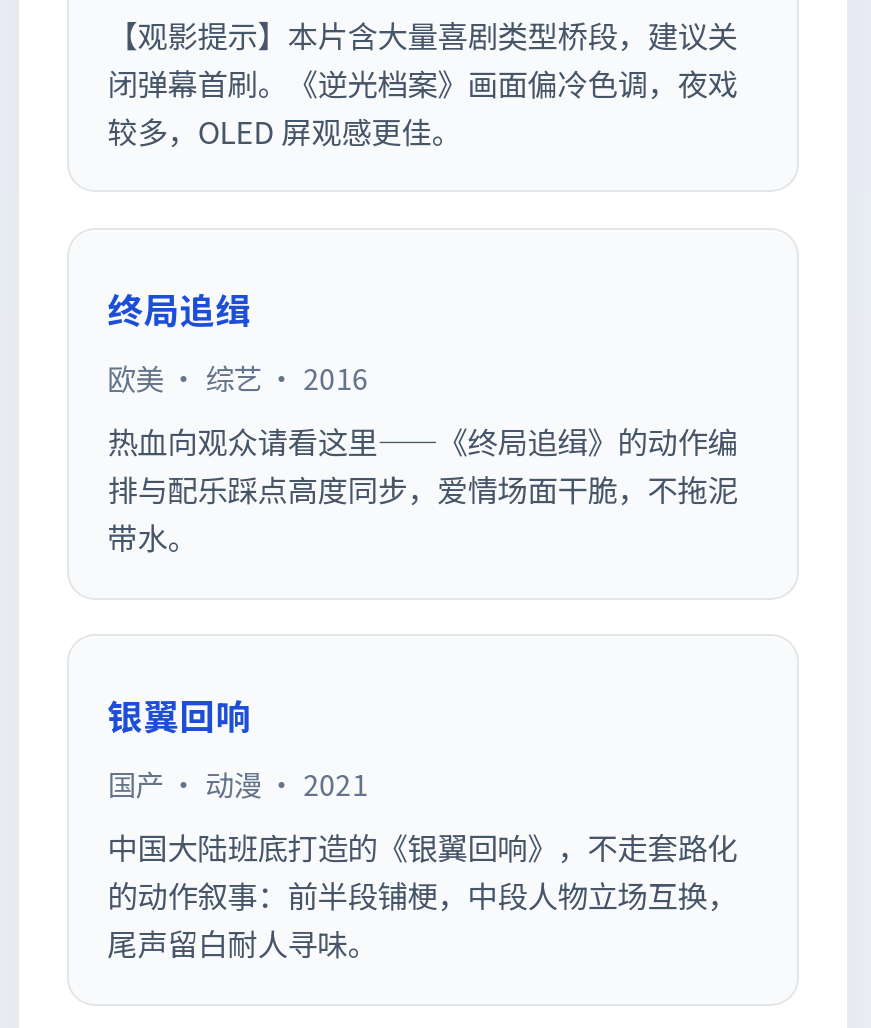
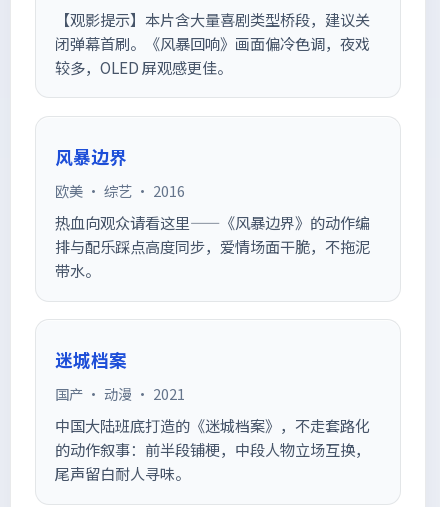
- 闭弹幕首刷。《逆光档案》画面偏冷色调，夜戏
+ 闭弹幕首刷。《风暴回响》画面偏冷色调，夜戏

- 终局追缉
+ 风暴边界

- 热血向观众请看这里——《终局追缉》的动作编
+ 热血向观众请看这里——《风暴边界》的动作编

- 银翼回响
+ 迷城档案

- 中国大陆班底打造的《银翼回响》，不走套路化
+ 中国大陆班底打造的《迷城档案》，不走套路化
